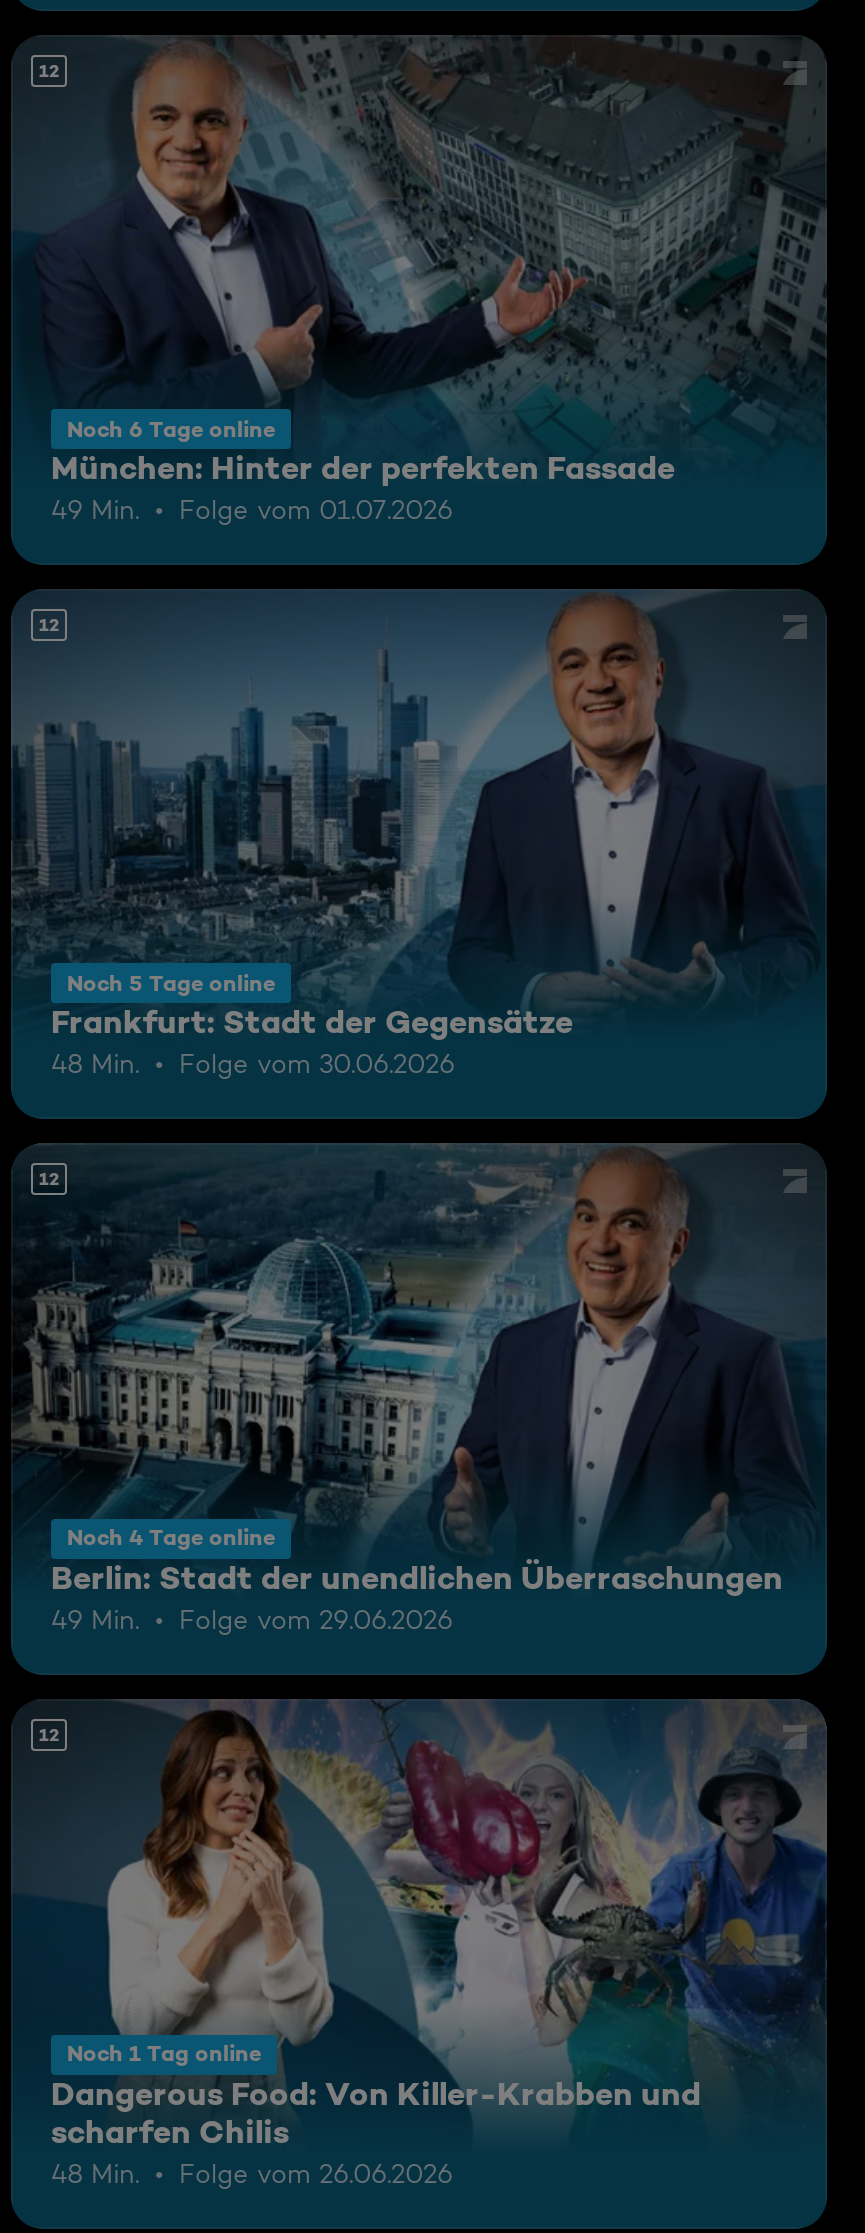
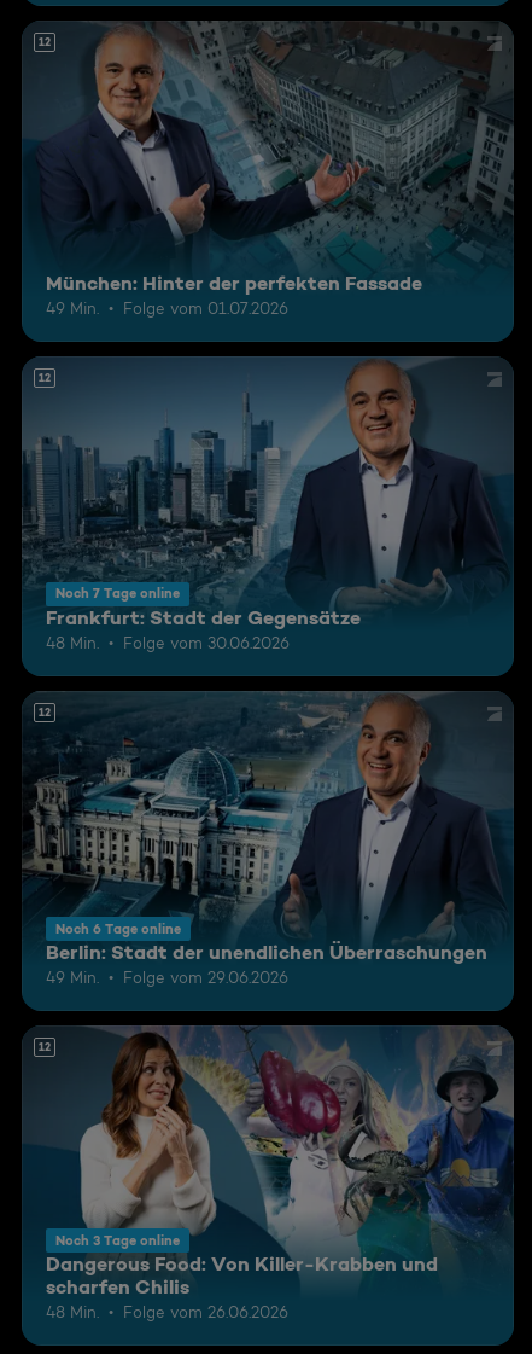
moved down: Noch 6 Tage online

- Noch 5 Tage online
+ Noch 7 Tage online

- Noch 4 Tage online

- Noch 1 Tag online
+ Noch 3 Tage online
